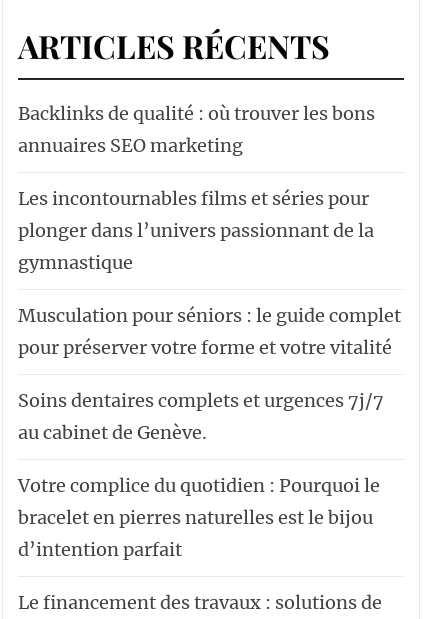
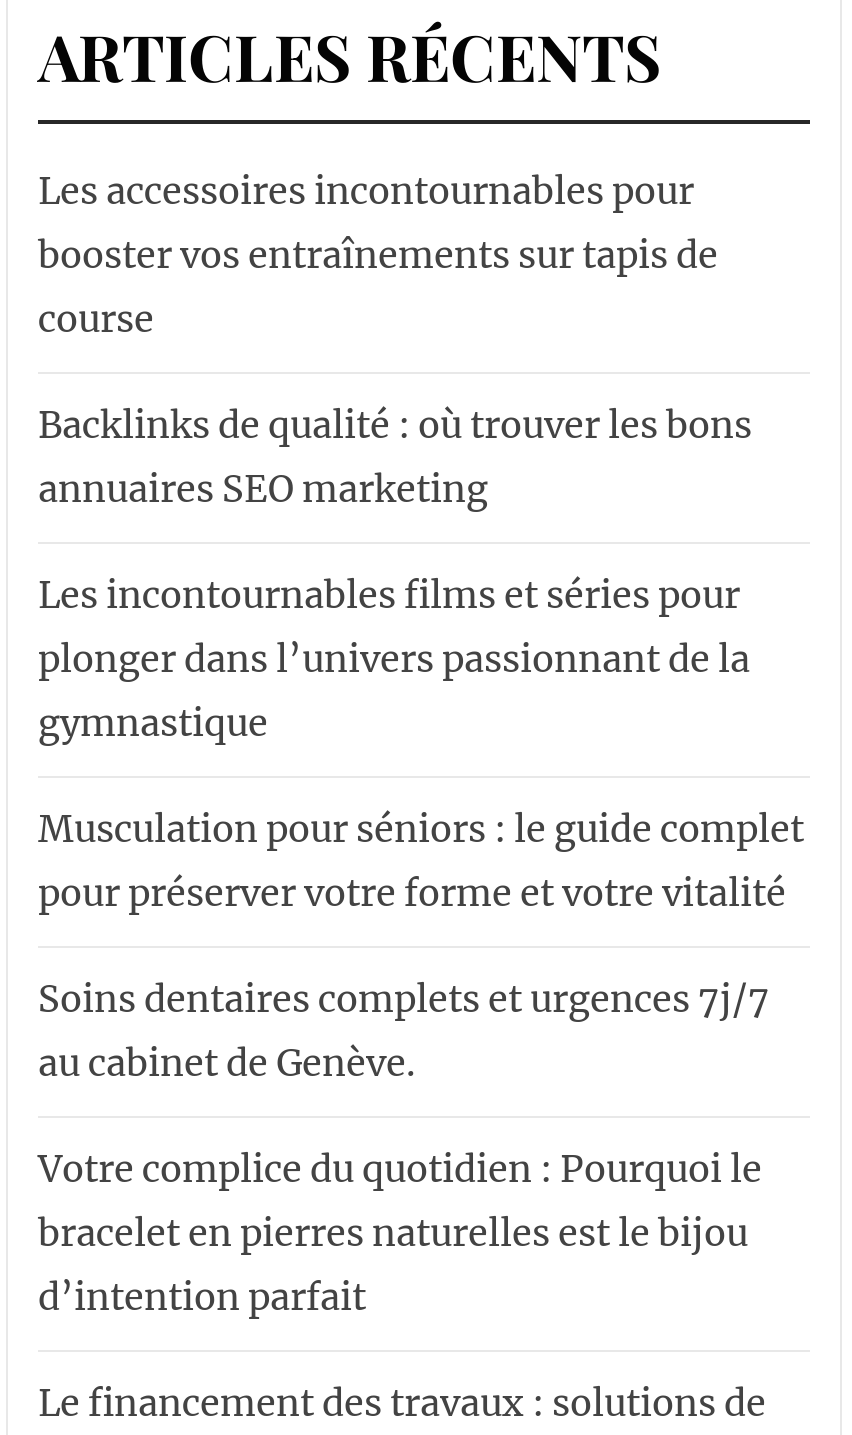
+ Les accessoires incontournables pour
+ booster vos entraînements sur tapis de
+ course
